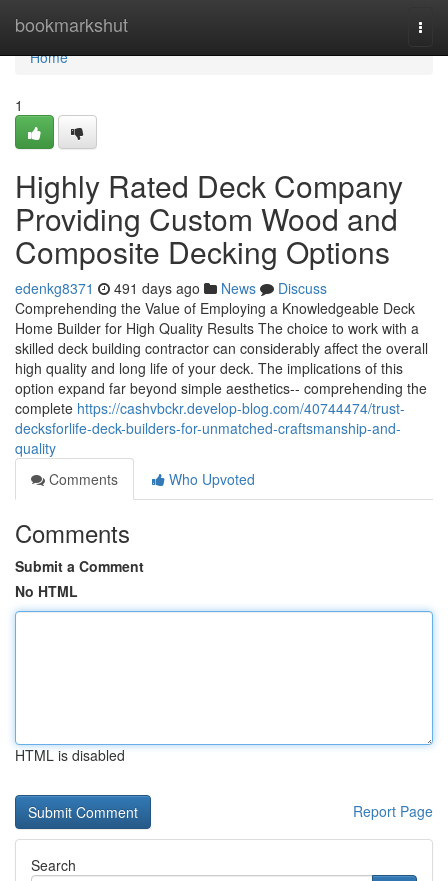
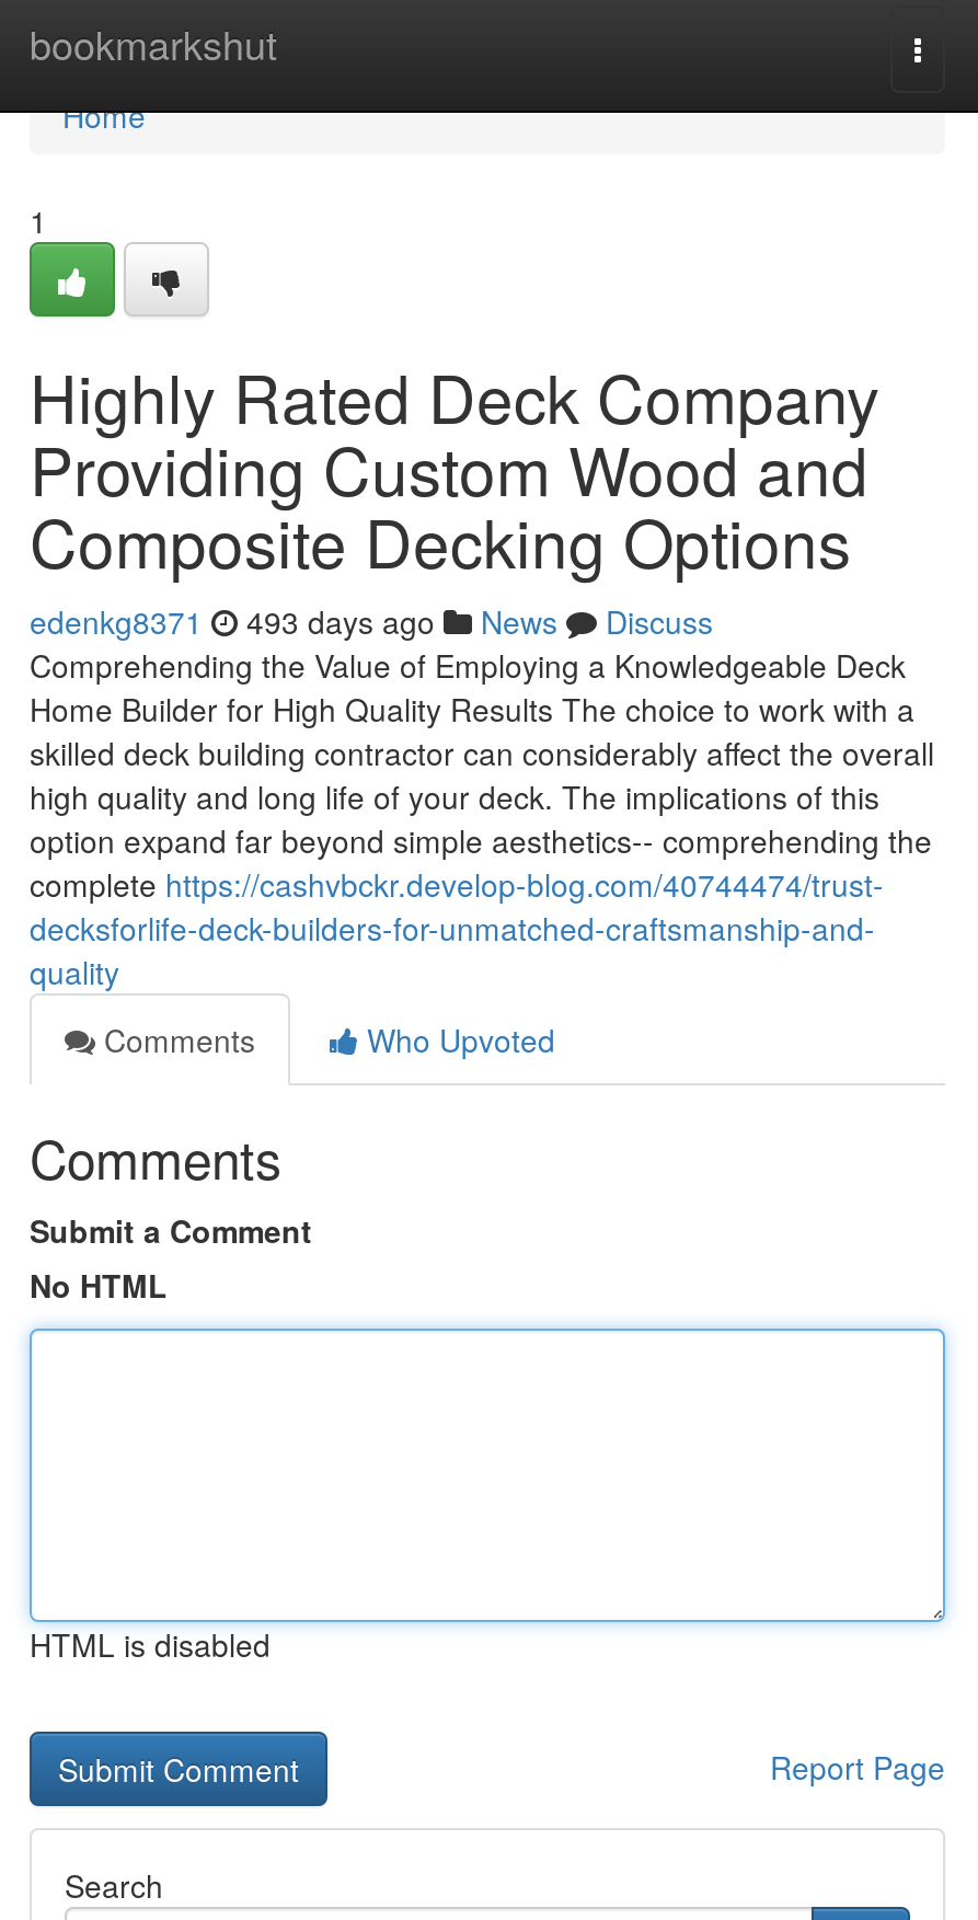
- edenkg8371 491 days ago News Discuss
+ edenkg8371 493 days ago News Discuss
